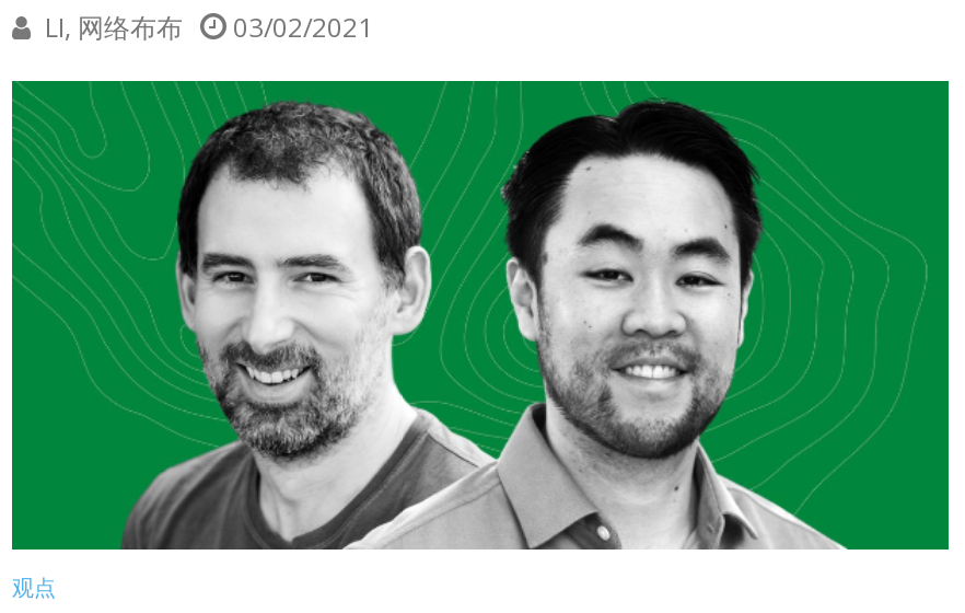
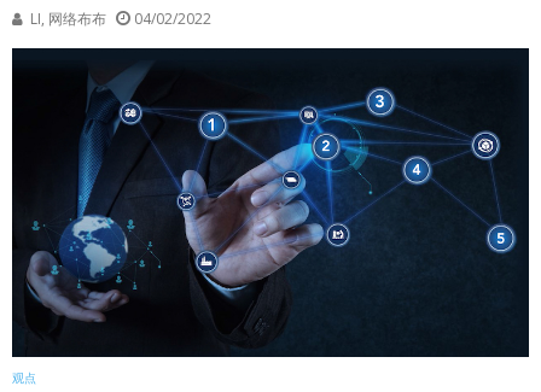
- LI, 网络布布 03/02/2021
+ LI, 网络布布 04/02/2022

- [image]
+ [image]
